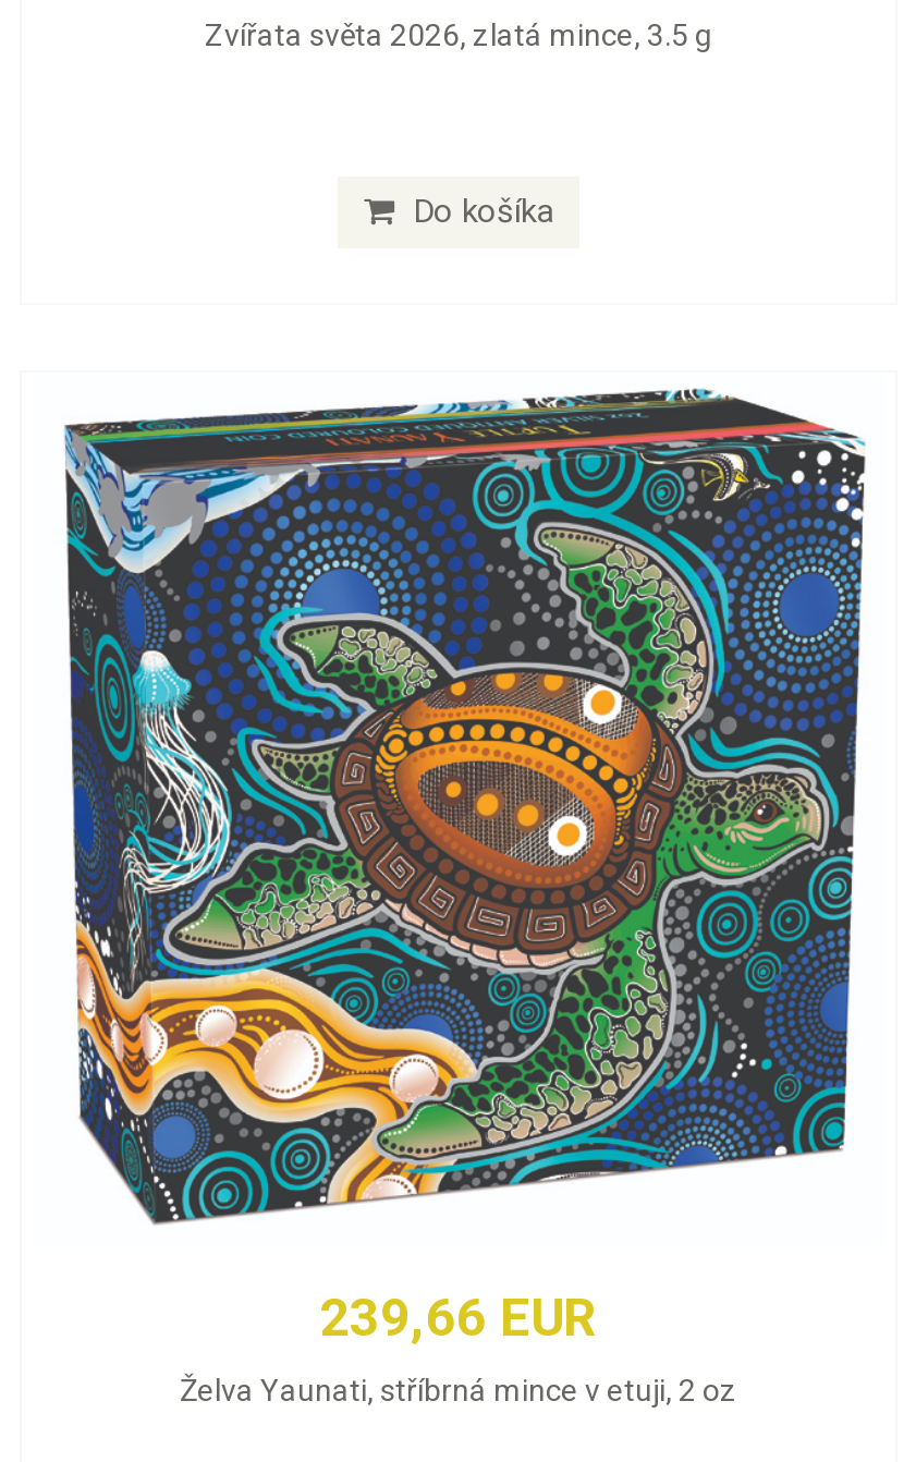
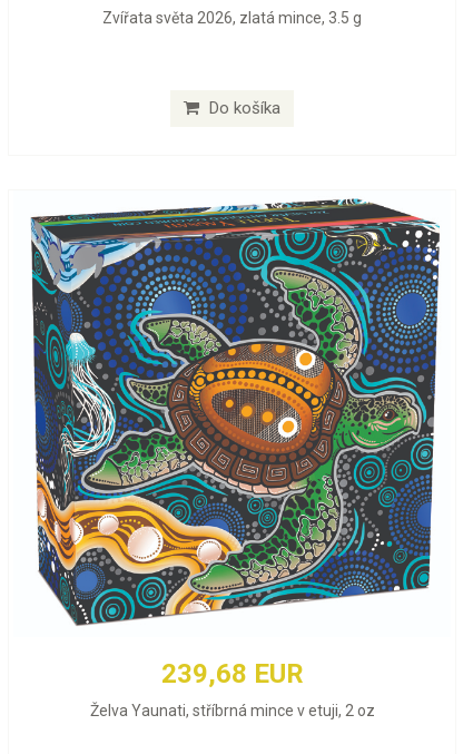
- 239,66 EUR
+ 239,68 EUR
